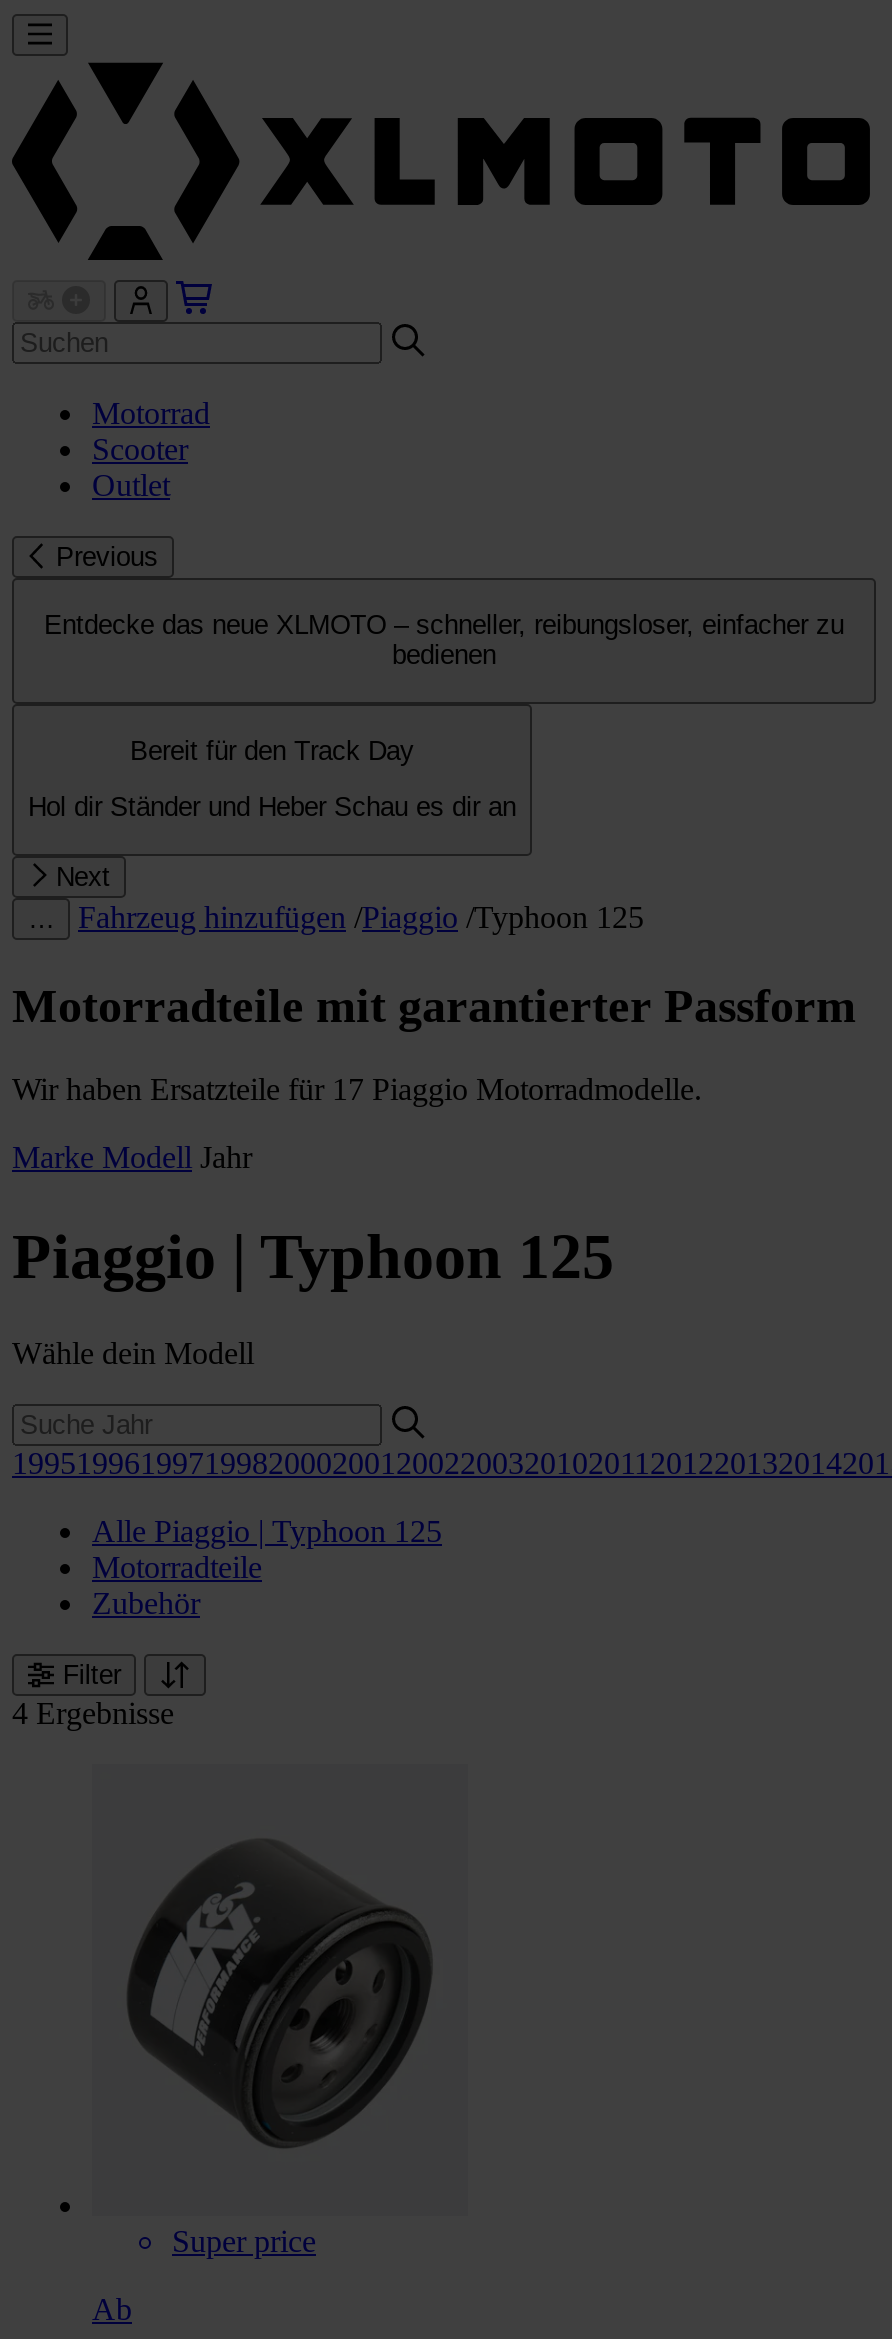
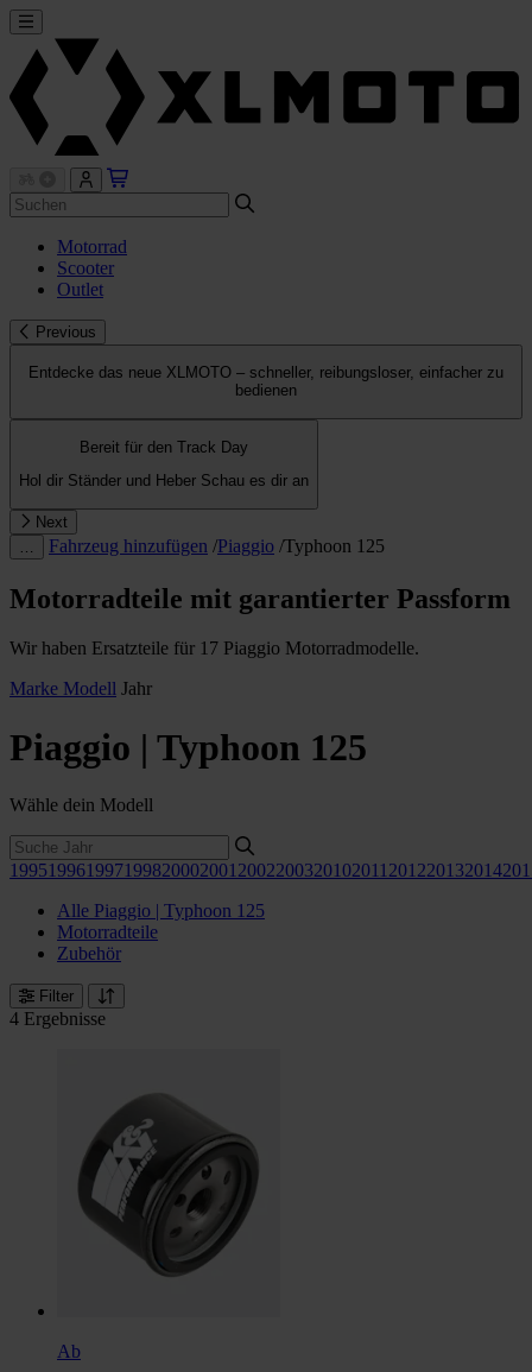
- Super price
